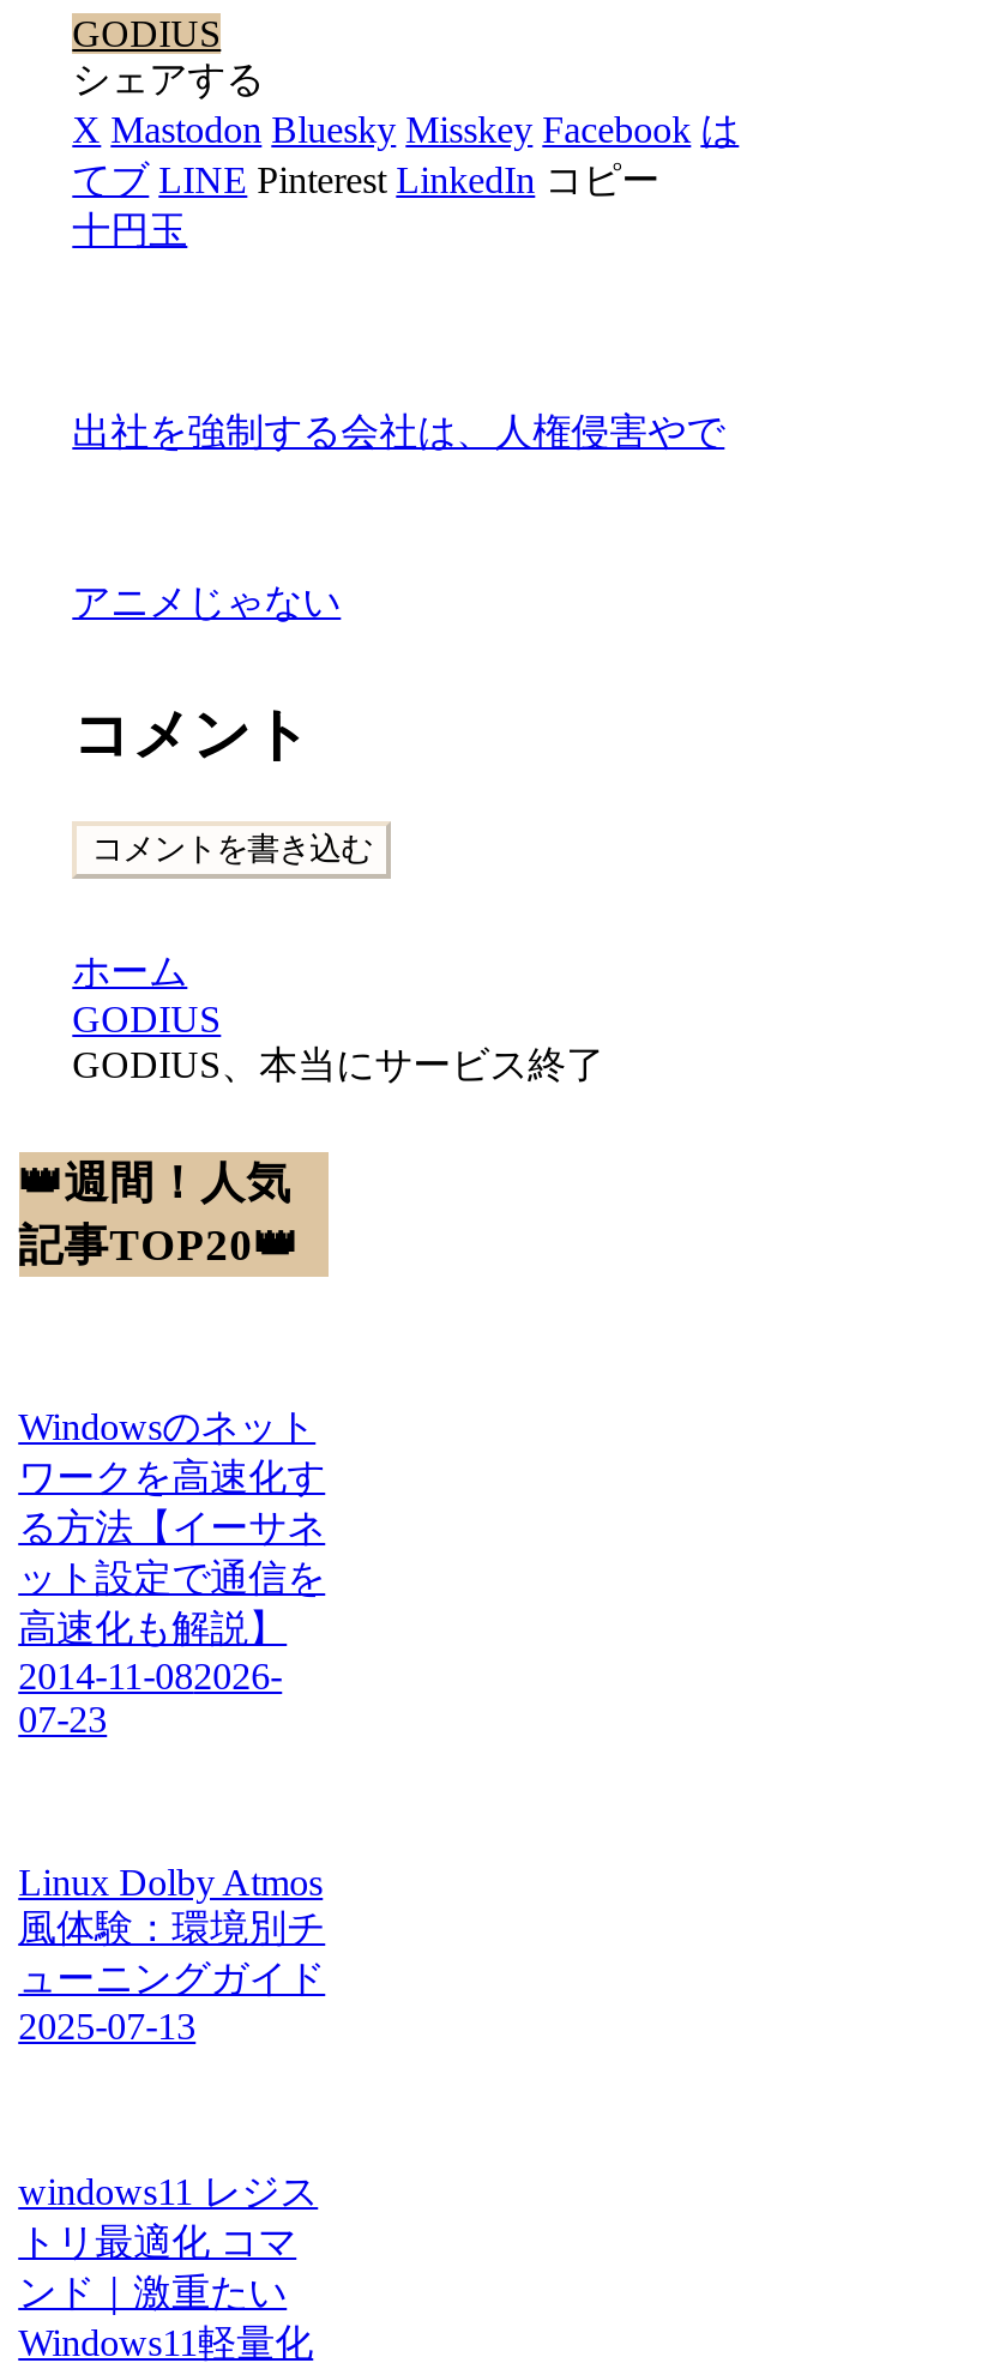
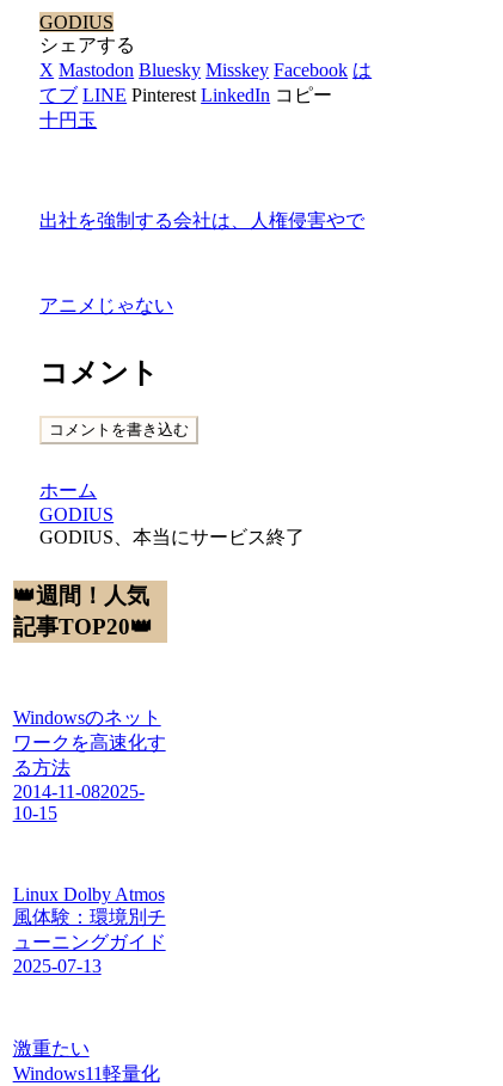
- る方法【イーサネ
- ット設定で通信を
- 高速化も解説】
- 2014-11-082026-
- 07-23
+ る方法
+ 2014-11-082025-
+ 10-15

- windows11 レジス
- トリ最適化 コマ
- ンド｜激重たい
+ 激重たい
